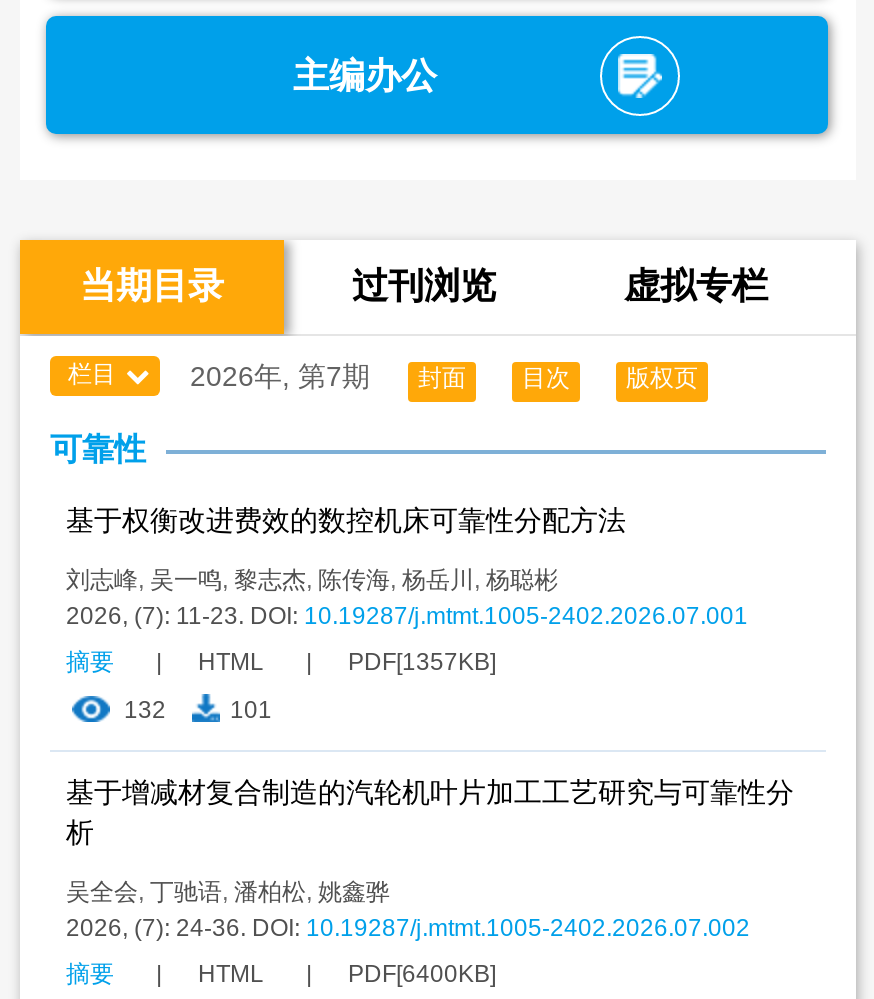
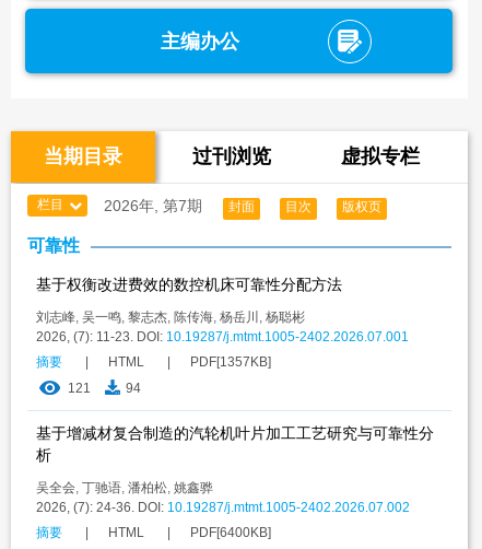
- 132
+ 121

- 101
+ 94
